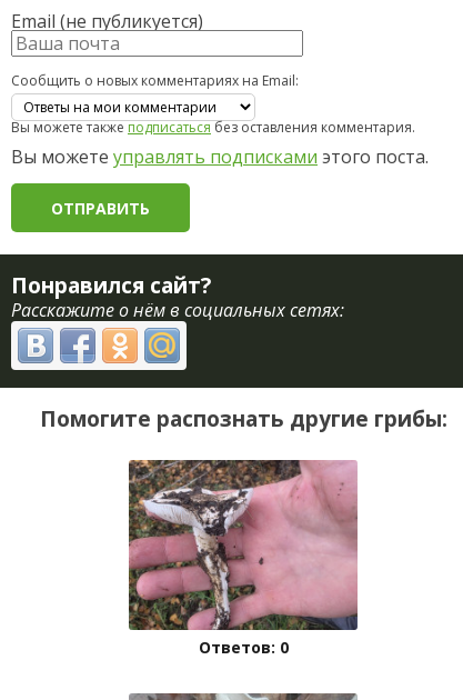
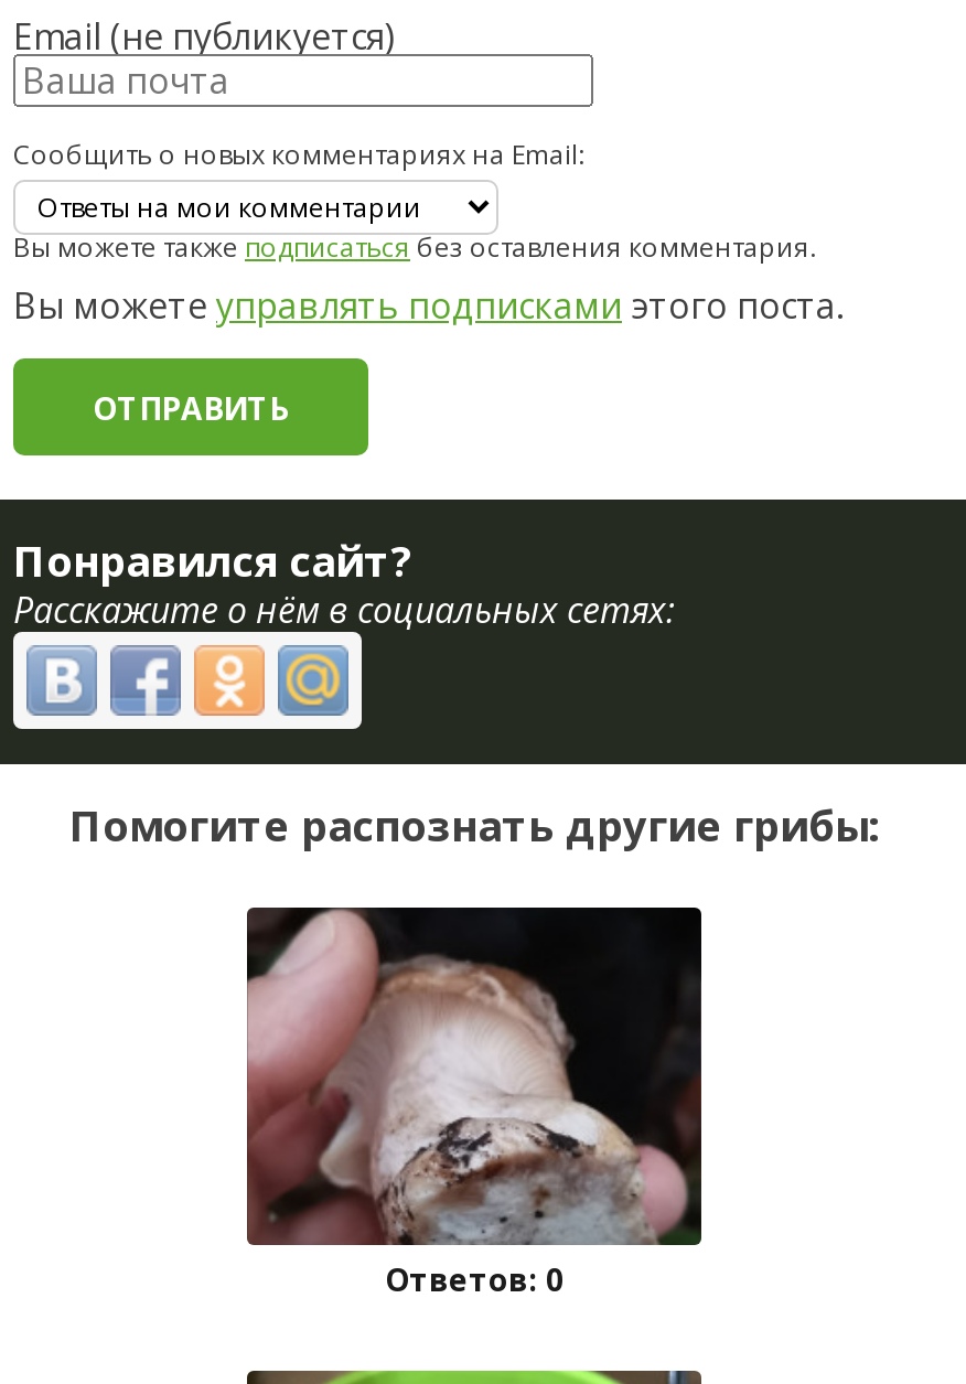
- [image]
+ [image]
